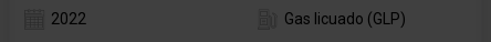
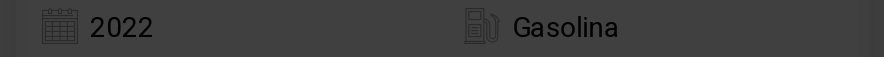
- Gas licuado (GLP)
+ Gasolina
